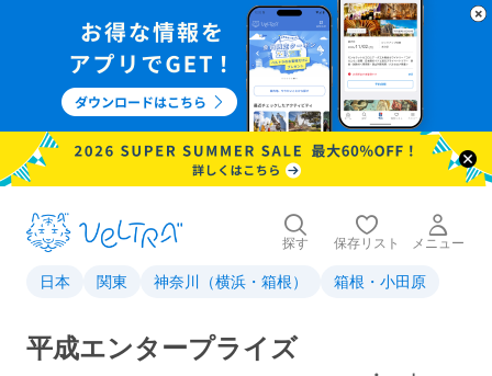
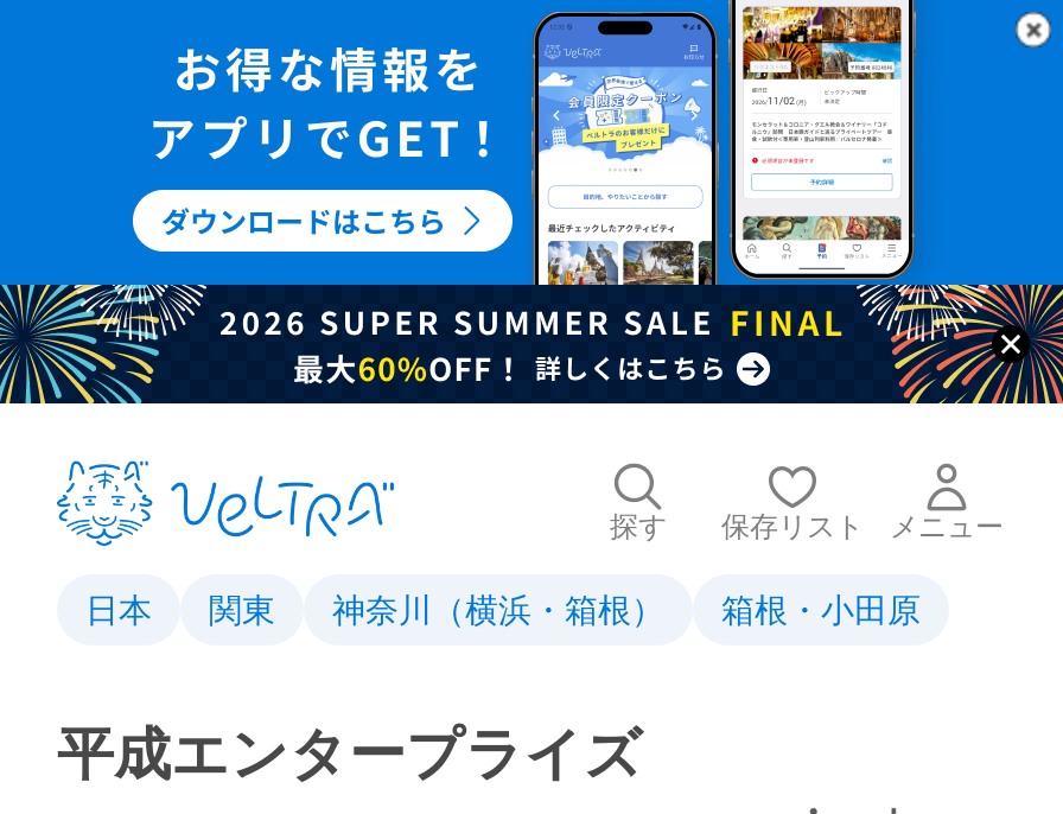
- [image]
+ [image]
